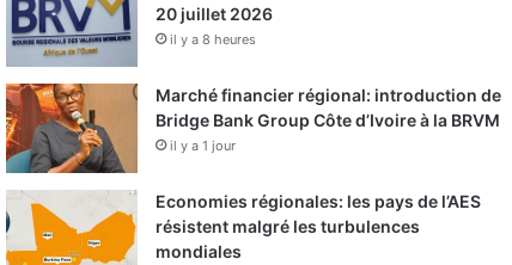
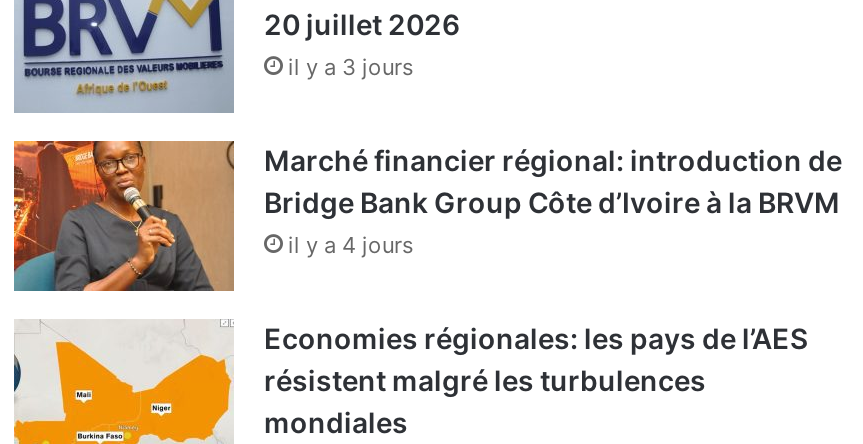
- il y a 8 heures
+ il y a 3 jours

- il y a 1 jour
+ il y a 4 jours
